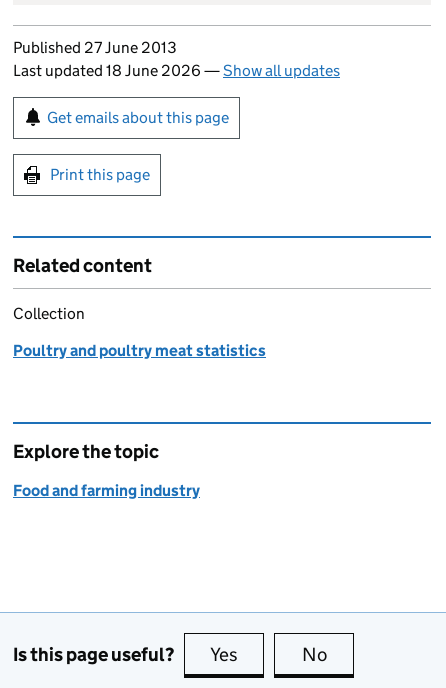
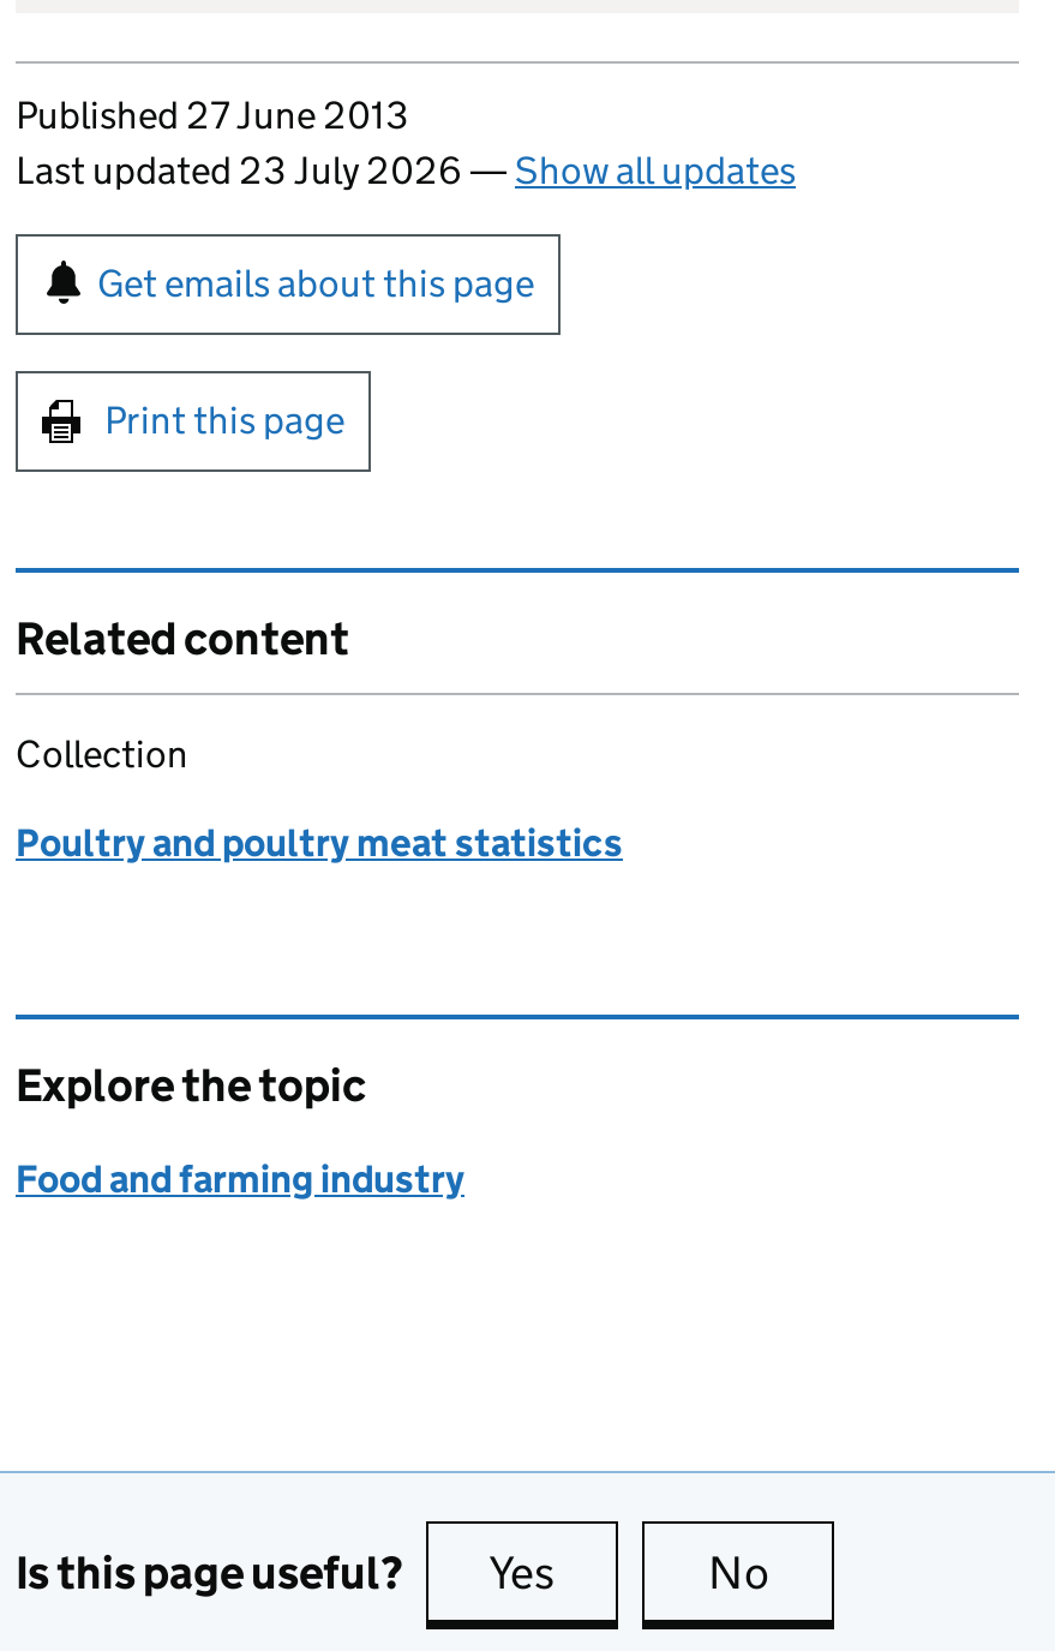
- Last updated 18 June 2026 — Show all updates
+ Last updated 23 July 2026 — Show all updates
